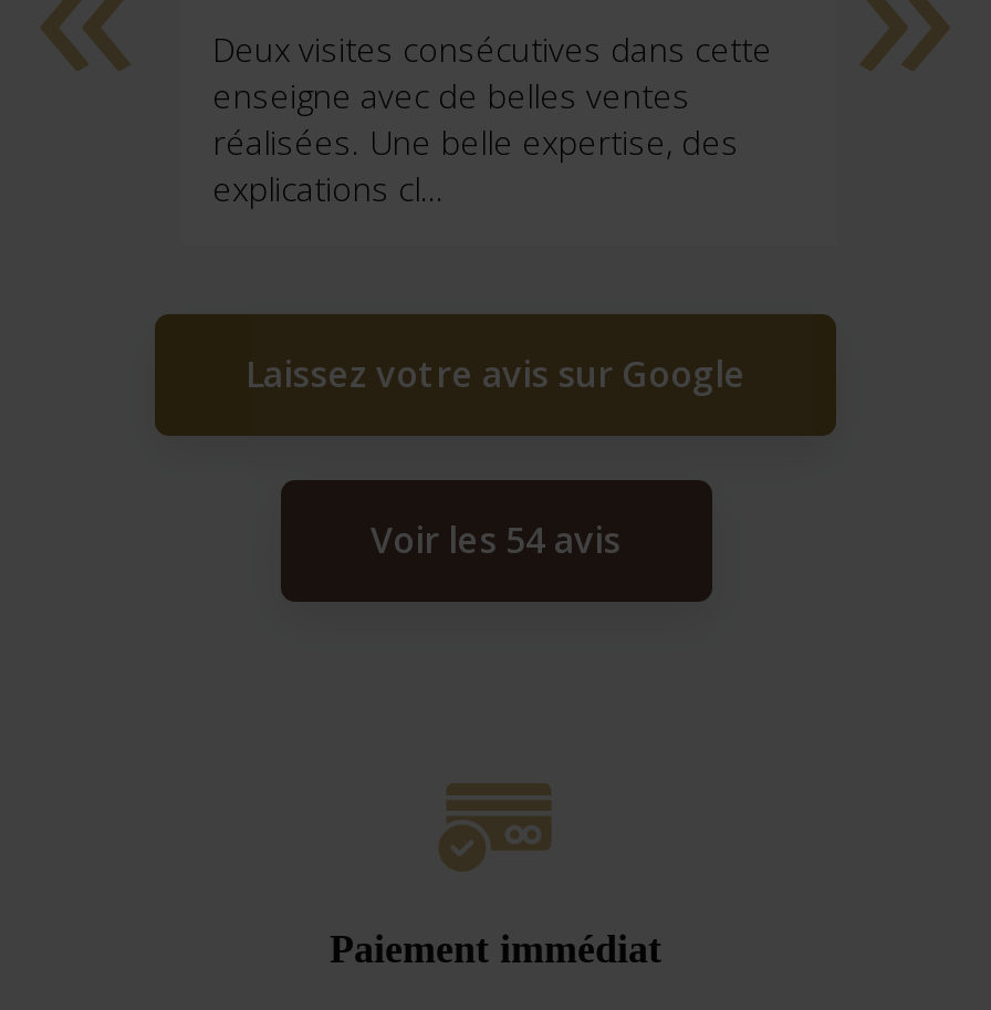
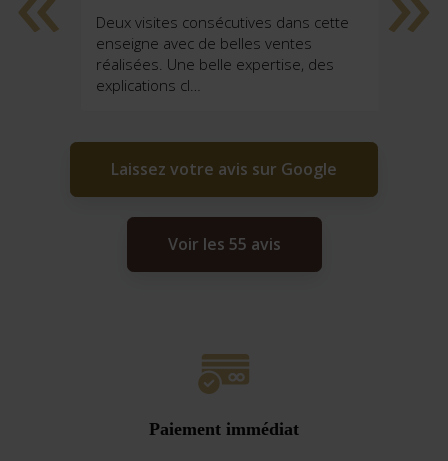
- Voir les 54 avis
+ Voir les 55 avis
